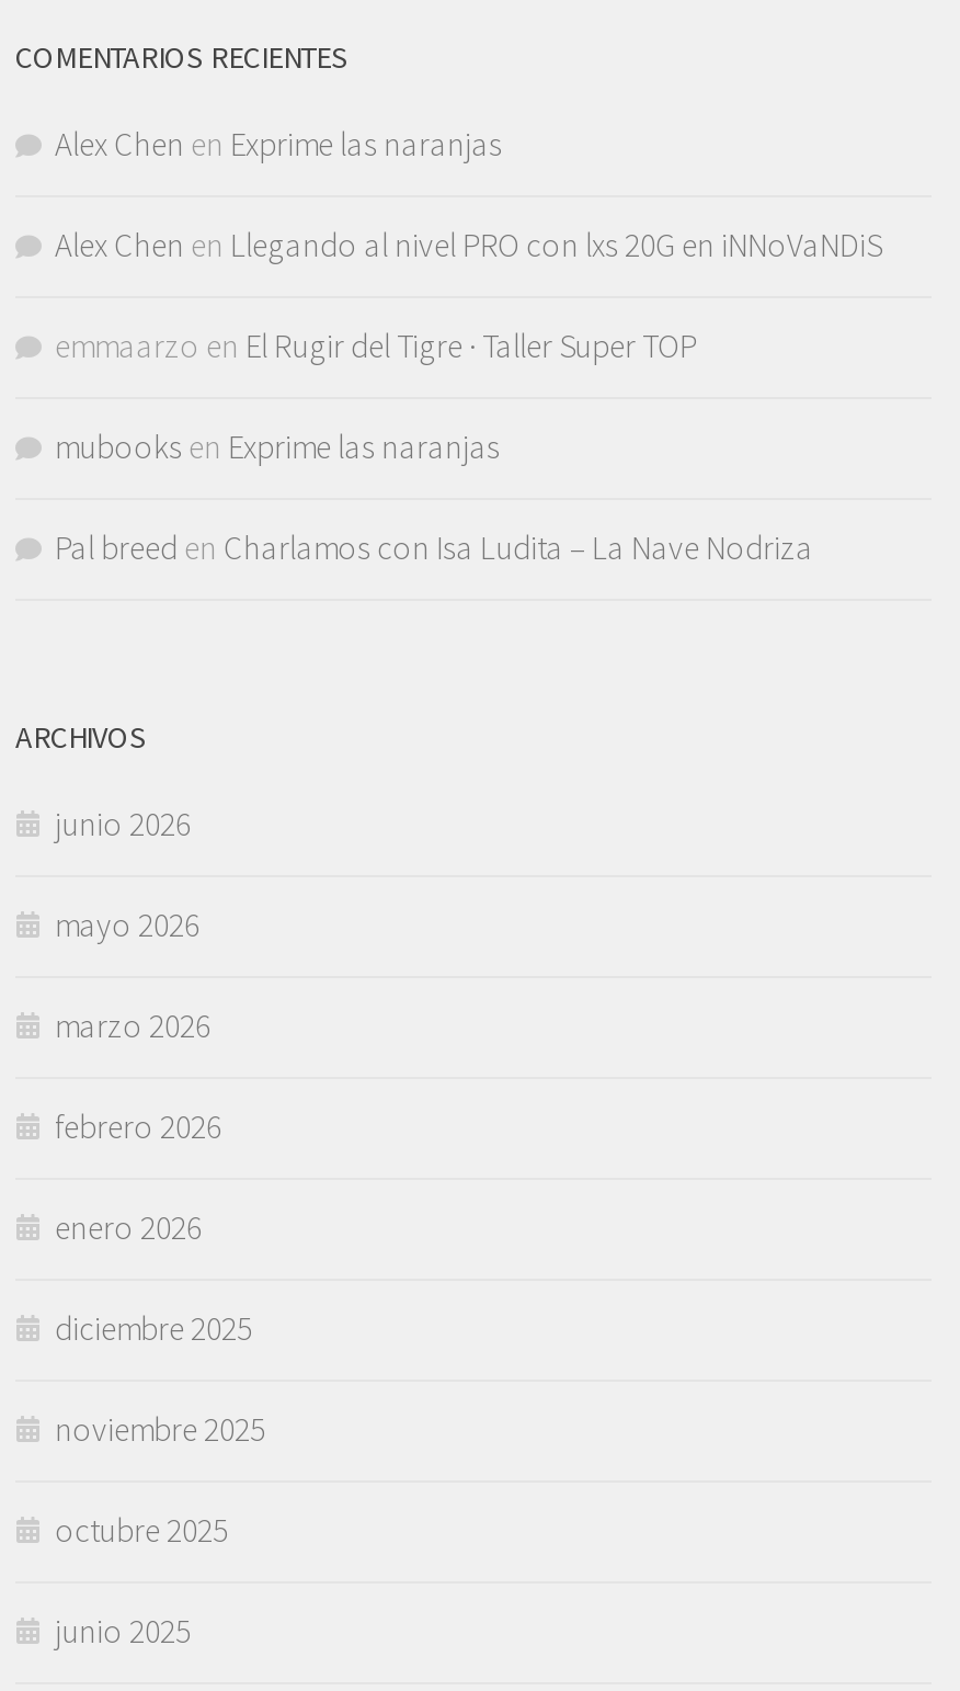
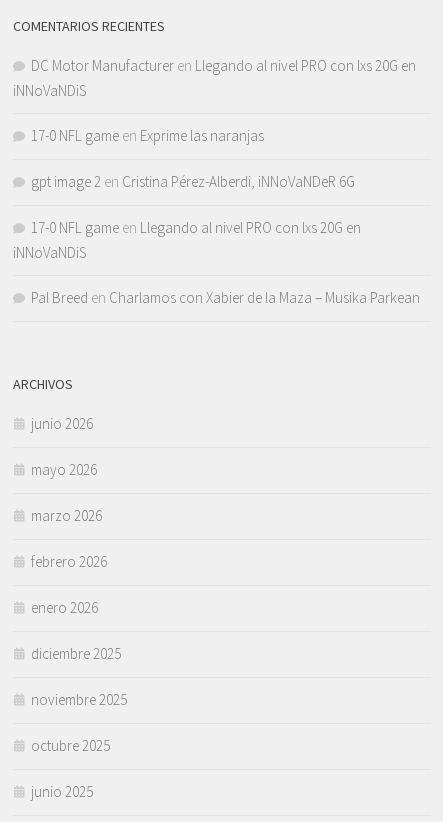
- Alex Chen en Exprime las naranjas
+ DC Motor Manufacturer en Llegando al nivel PRO con lxs 20G en
+ iNNoVaNDiS

- Alex Chen en Llegando al nivel PRO con lxs 20G en iNNoVaNDiS
+ 17-0 NFL game en Exprime las naranjas

- emmaarzo en El Rugir del Tigre · Taller Super TOP
+ gpt image 2 en Cristina Pérez-Alberdi, iNNoVaNDeR 6G

- mubooks en Exprime las naranjas
+ 17-0 NFL game en Llegando al nivel PRO con lxs 20G en
+ iNNoVaNDiS

- Pal breed en Charlamos con Isa Ludita – La Nave Nodriza
+ Pal Breed en Charlamos con Xabier de la Maza – Musika Parkean
